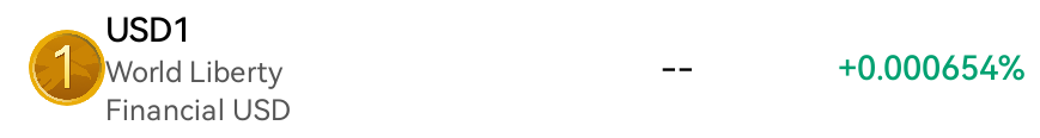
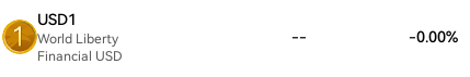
- +0.000654%
+ -0.00%
